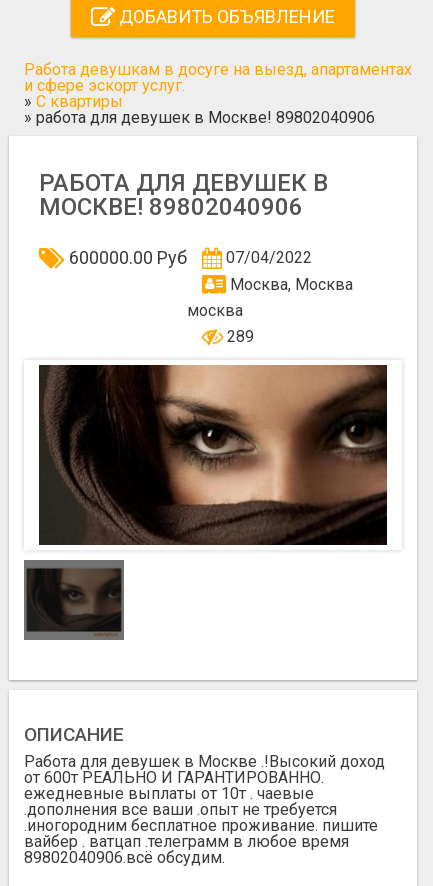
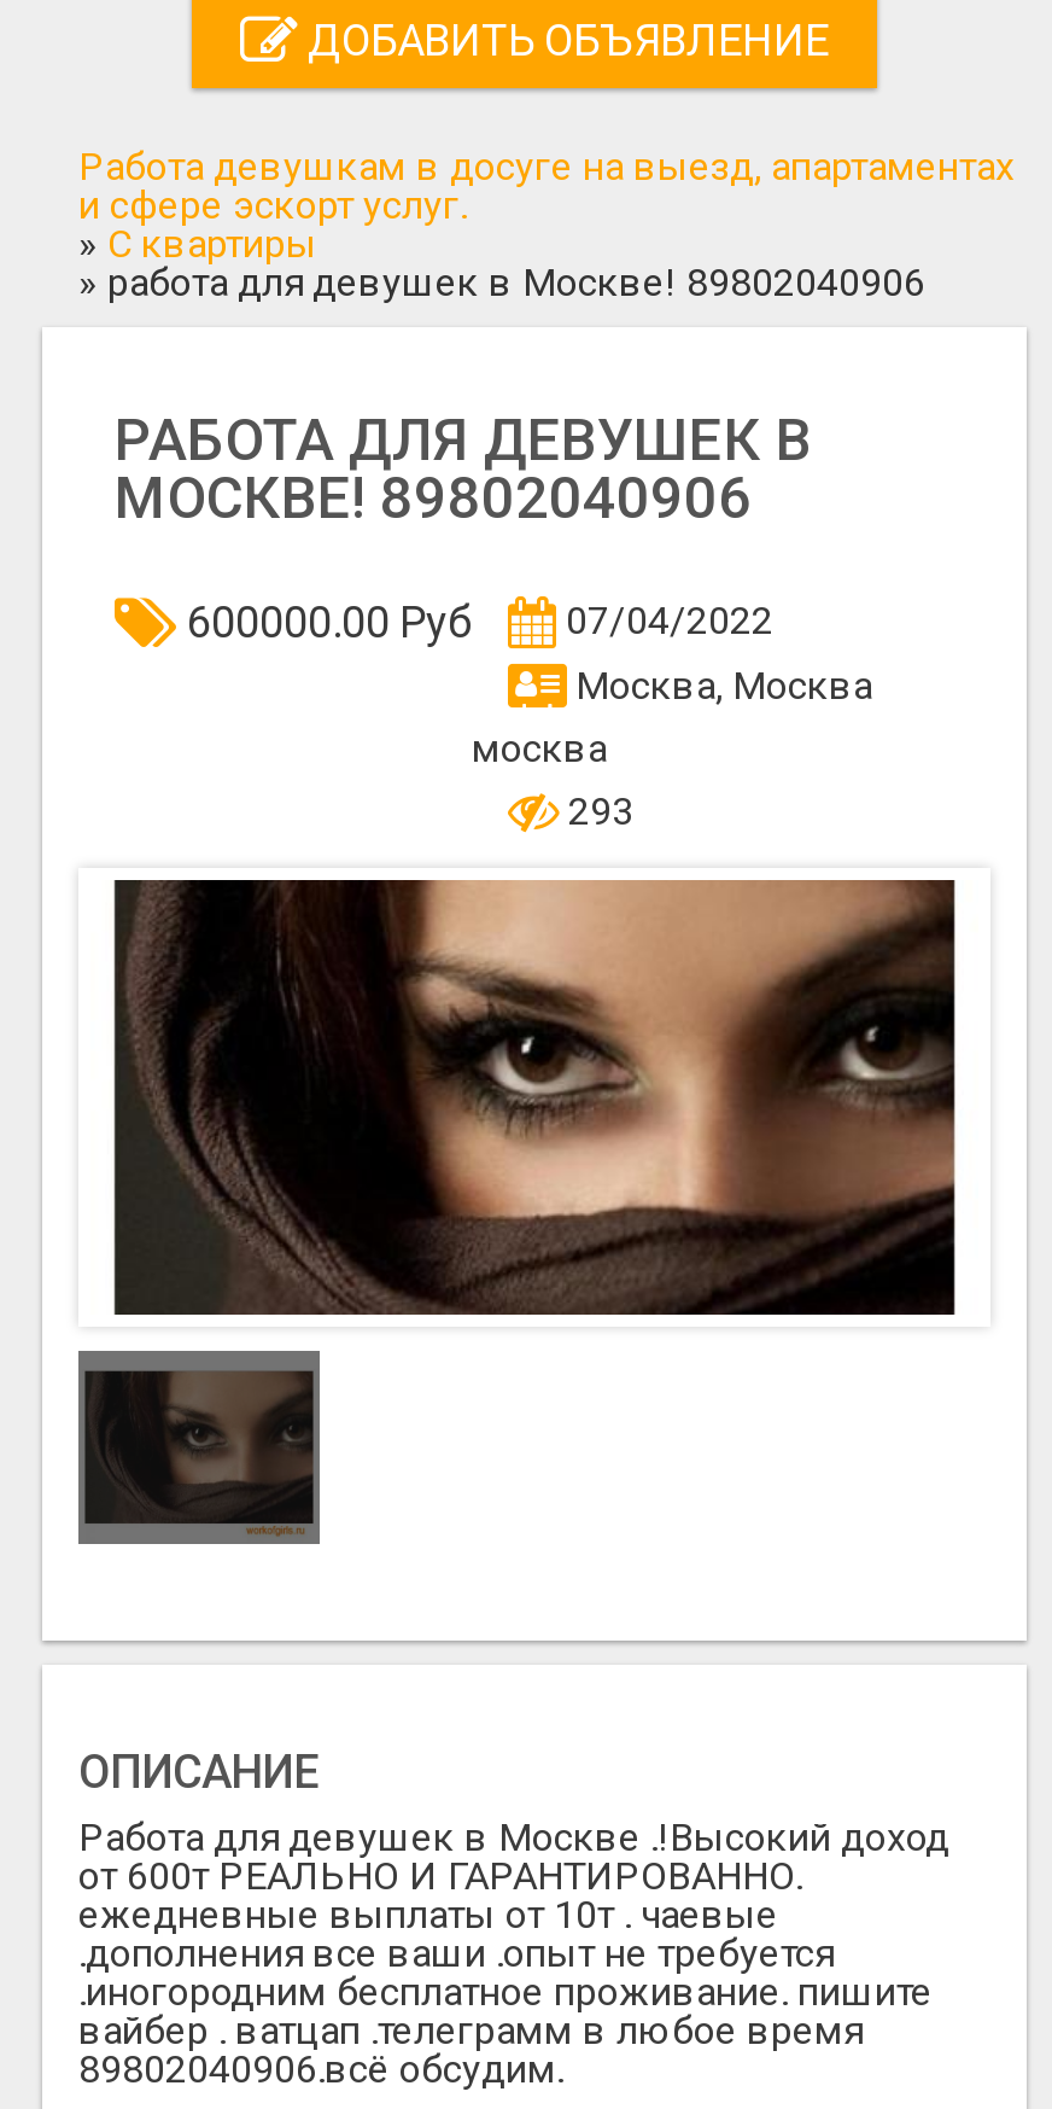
- 289
+ 293
